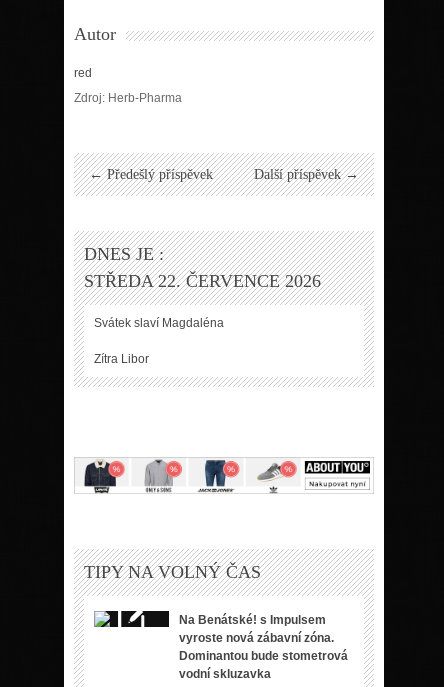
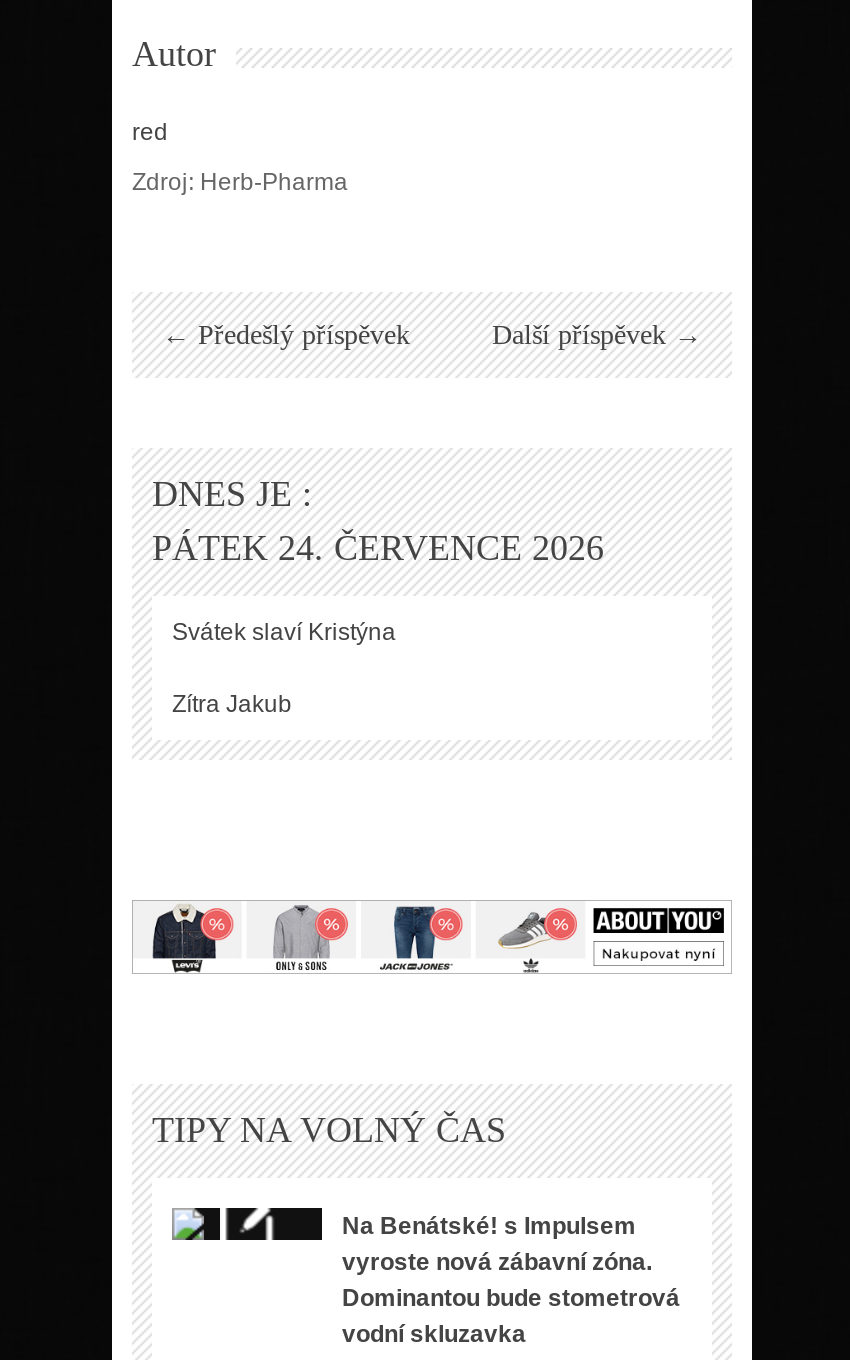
- STŘEDA 22. ČERVENCE 2026
+ PÁTEK 24. ČERVENCE 2026

- Svátek slaví Magdaléna
+ Svátek slaví Kristýna

- Zítra Libor
+ Zítra Jakub
